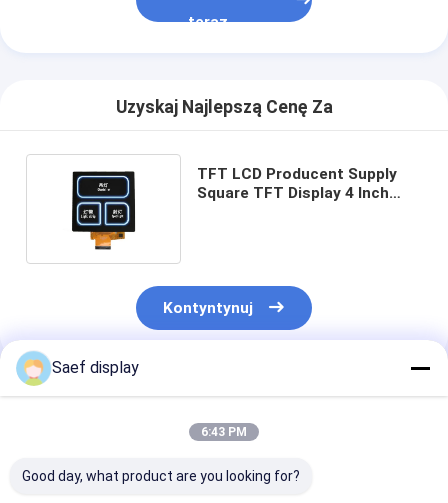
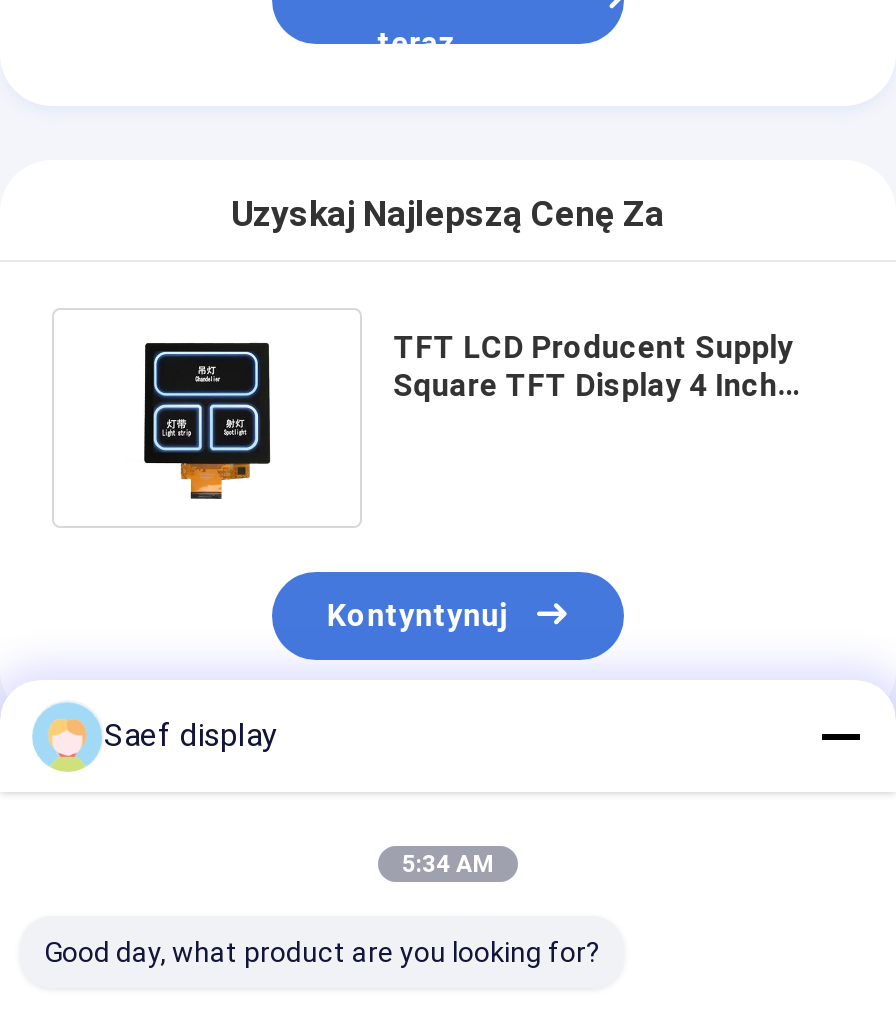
- 6:43 PM
+ 5:34 AM
